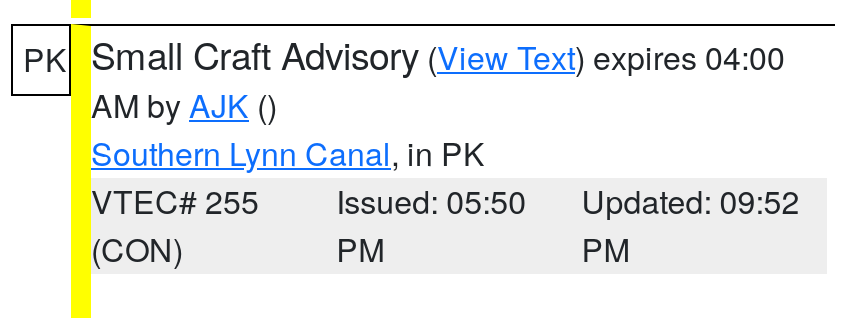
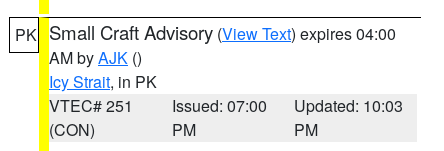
- Southern Lynn Canal, in PK
- VTEC# 255
+ Icy Strait, in PK
+ VTEC# 251

- Issued: 05:50
+ Issued: 07:00

- Updated: 09:52
+ Updated: 10:03
